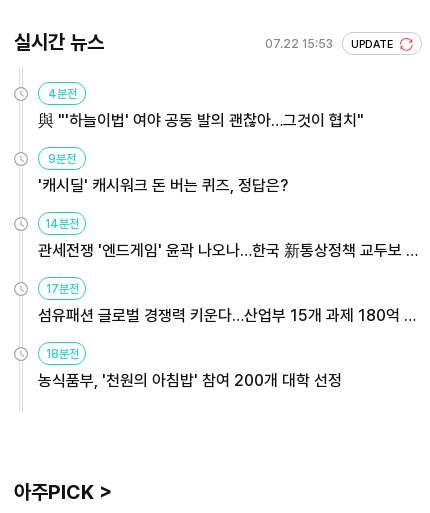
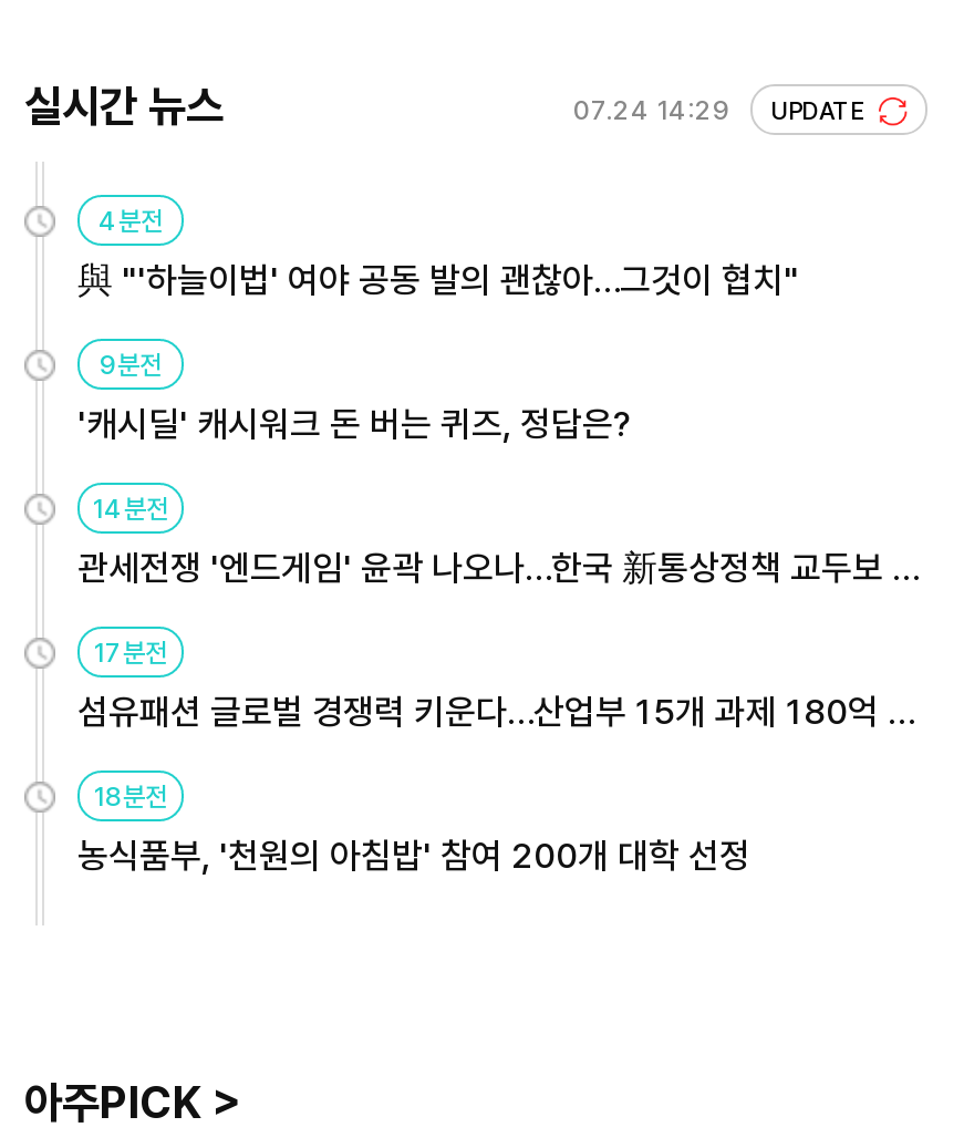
- 07.22 15:53 UPDATE
+ 07.24 14:29 UPDATE
